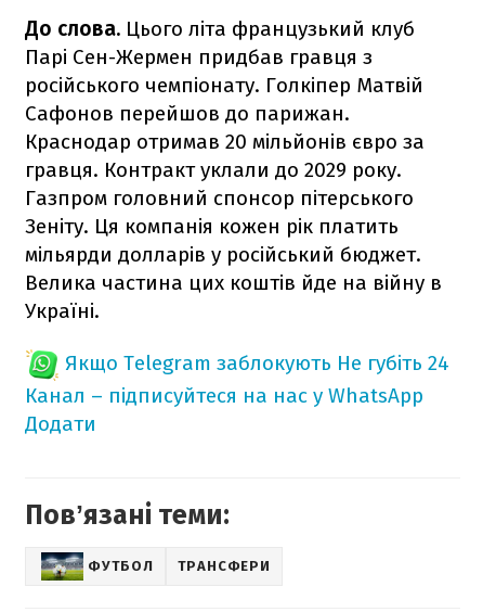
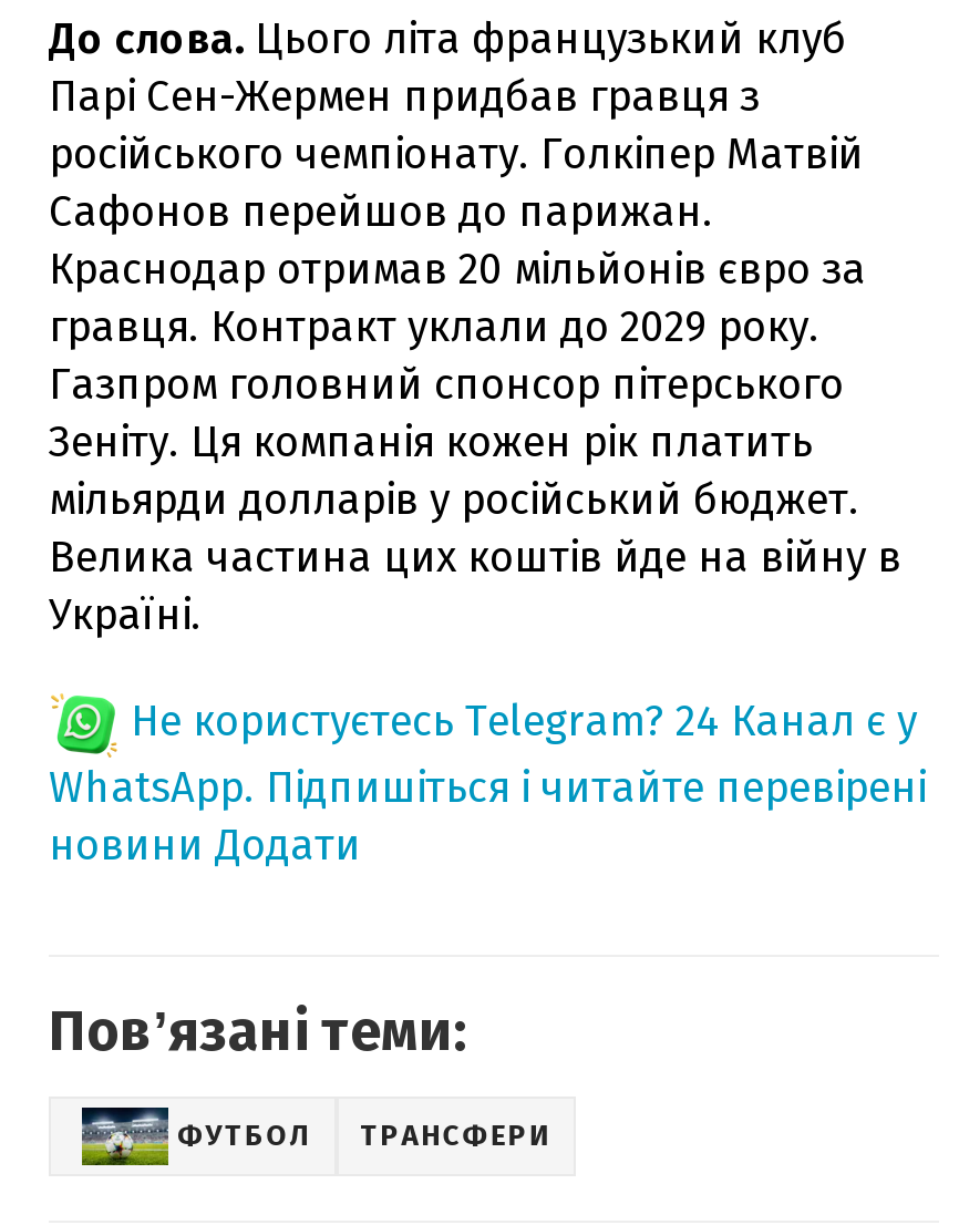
- Якщо Telegram заблокують Не губіть 24
- Канал – підписуйтеся на нас у WhatsApp
- Додати
+ Не користуєтесь Telegram? 24 Канал є у
+ WhatsApp. Підпишіться і читайте перевірені
+ новини Додати
